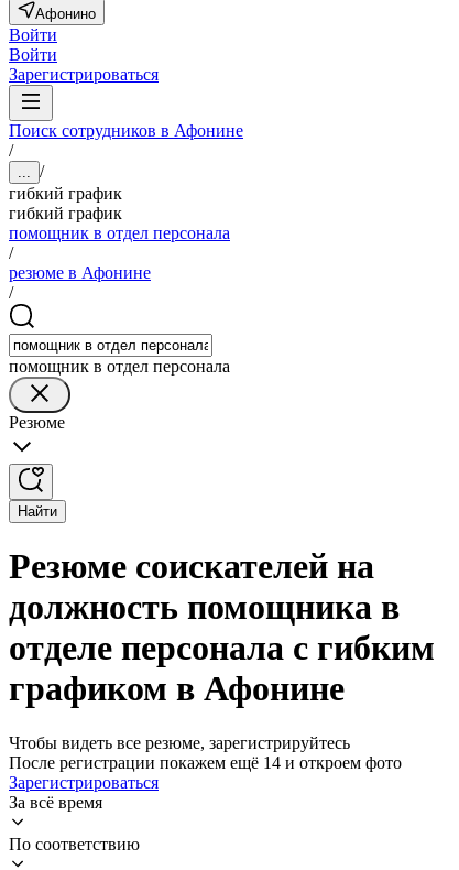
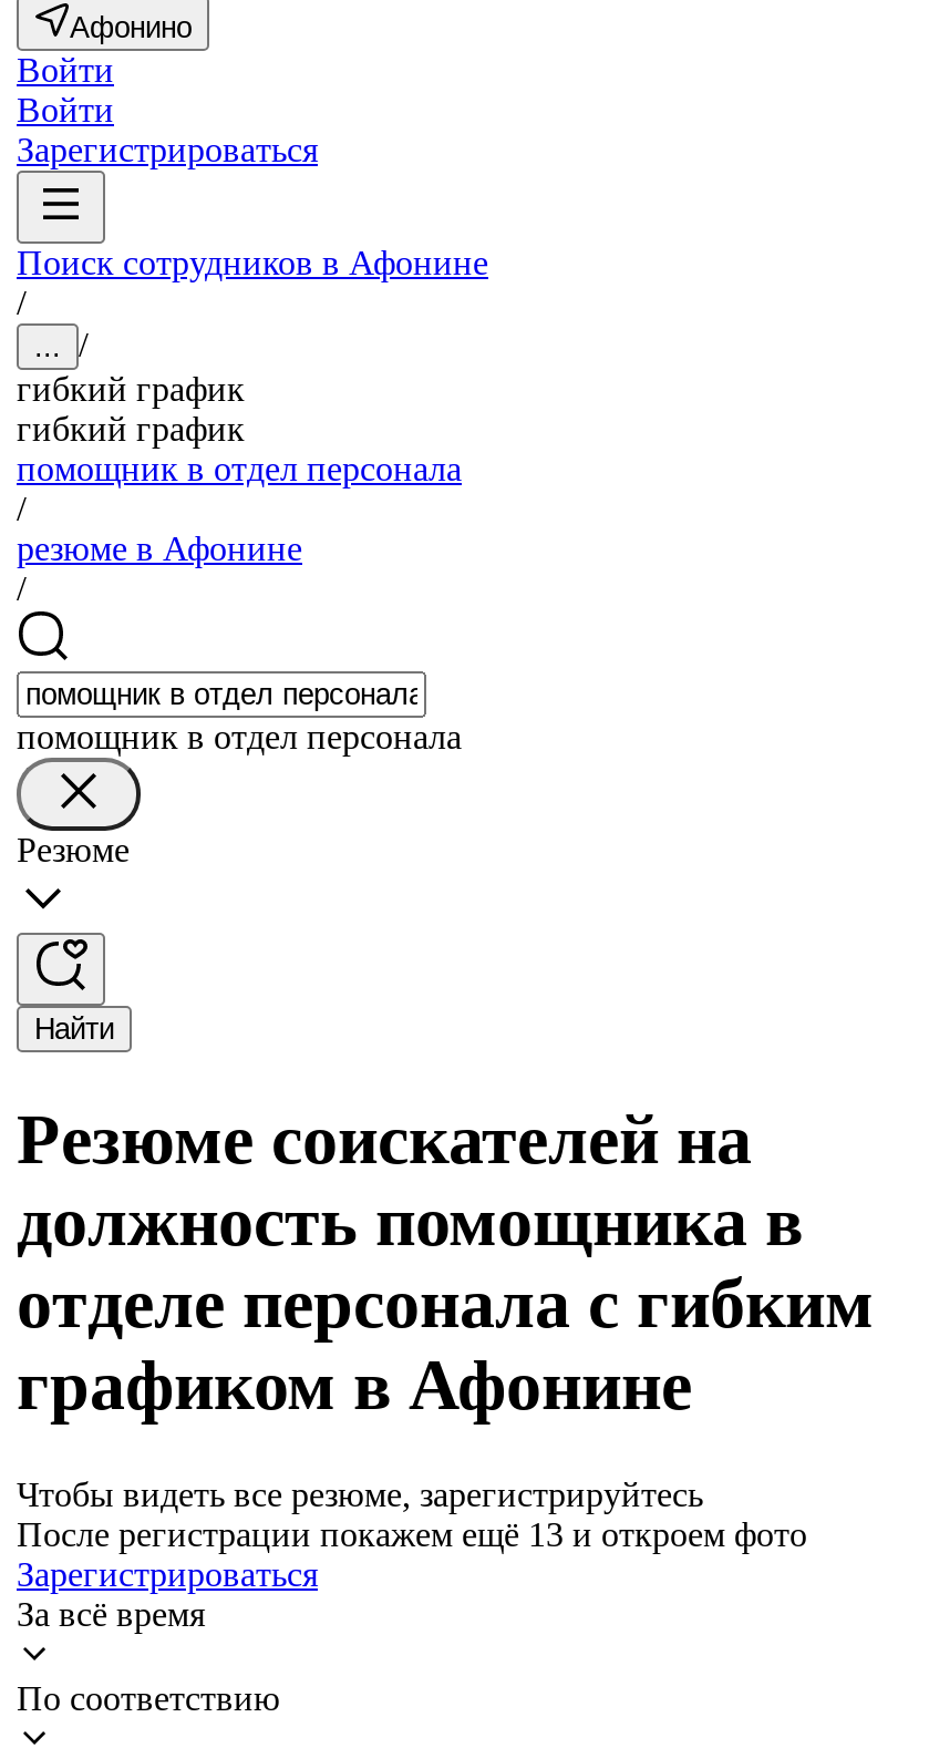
- После регистрации покажем ещё 14 и откроем фото
+ После регистрации покажем ещё 13 и откроем фото
